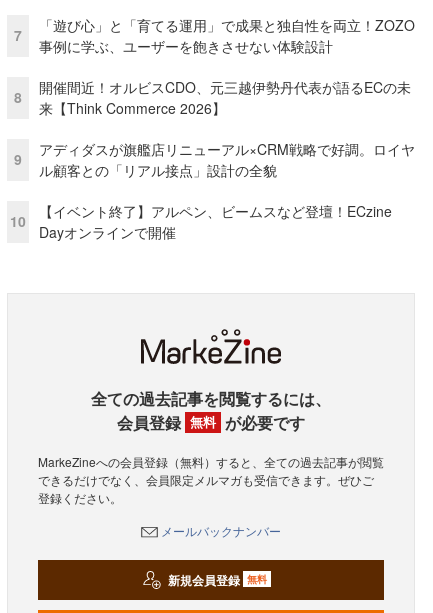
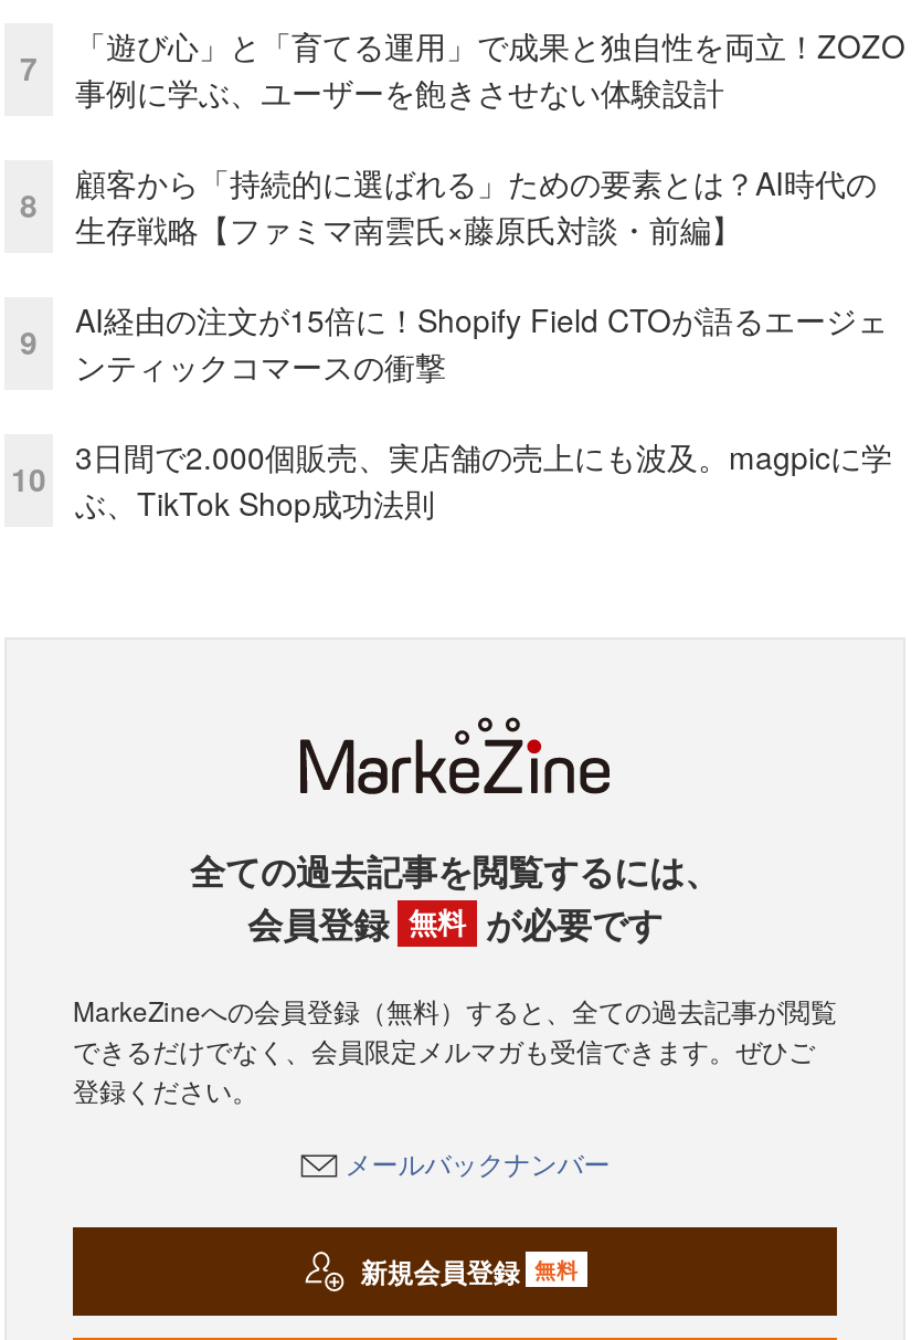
- 開催間近！オルビスCDO、元三越伊勢丹代表が語るECの未
- 来【Think Commerce 2026】
+ 顧客から「持続的に選ばれる」ための要素とは？AI時代の
+ 生存戦略【ファミマ南雲氏×藤原氏対談・前編】

- アディダスが旗艦店リニューアル×CRM戦略で好調。ロイヤ
- ル顧客との「リアル接点」設計の全貌
+ AI経由の注文が15倍に！Shopify Field CTOが語るエージェ
+ ンティックコマースの衝撃

- 【イベント終了】アルペン、ビームスなど登壇！ECzine
- Dayオンラインで開催
+ 3日間で2.000個販売、実店舗の売上にも波及。magpicに学
+ ぶ、TikTok Shop成功法則
